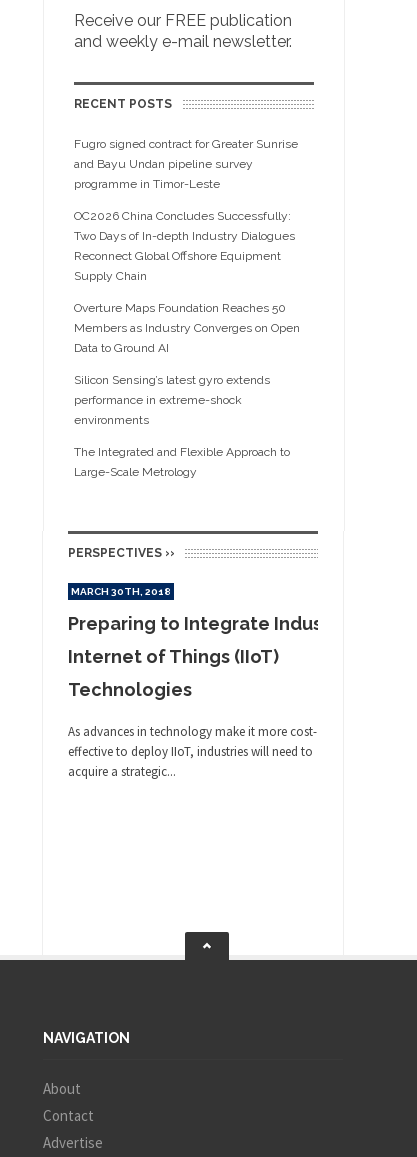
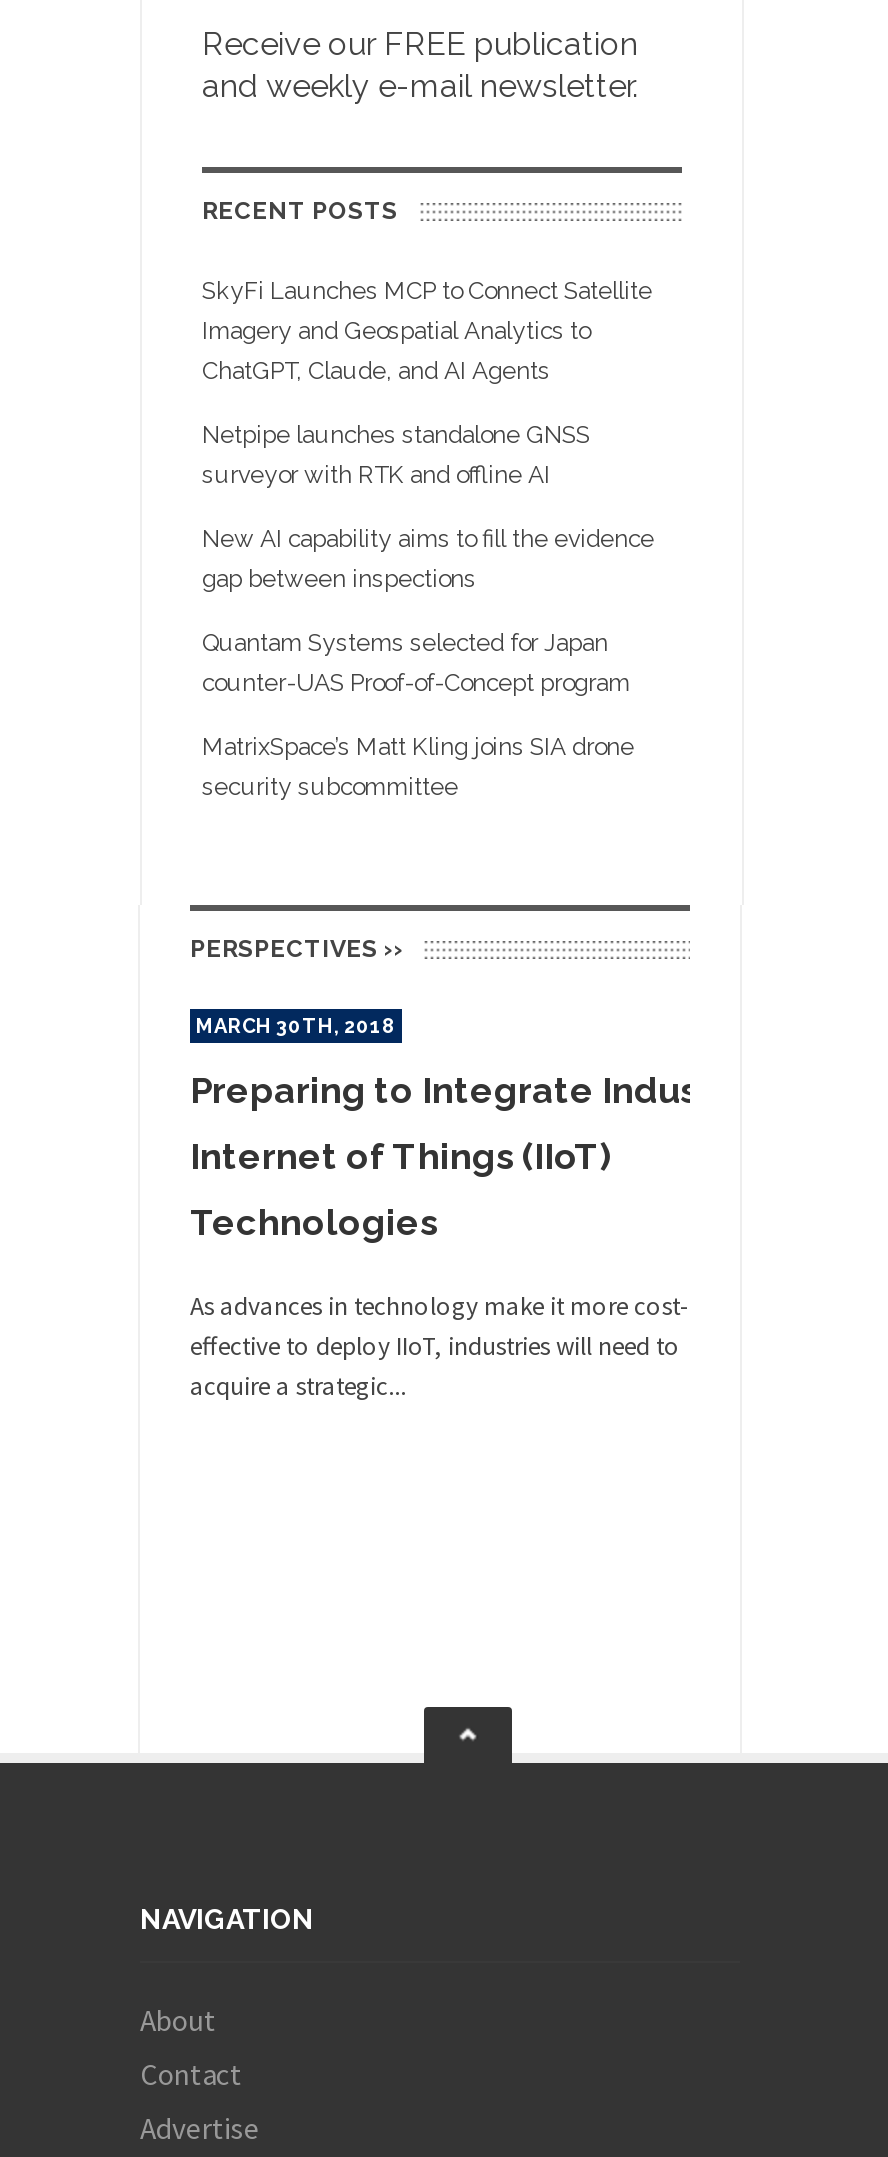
- Fugro signed contract for Greater Sunrise
- and Bayu Undan pipeline survey
- programme in Timor-Leste
+ SkyFi Launches MCP to Connect Satellite
+ Imagery and Geospatial Analytics to
+ ChatGPT, Claude, and AI Agents

- OC2026 China Concludes Successfully:
- Two Days of In-depth Industry Dialogues
- Reconnect Global Offshore Equipment
- Supply Chain
+ Netpipe launches standalone GNSS
+ surveyor with RTK and offline AI

- Overture Maps Foundation Reaches 50
- Members as Industry Converges on Open
- Data to Ground AI
+ New AI capability aims to fill the evidence
+ gap between inspections

- Silicon Sensing’s latest gyro extends
- performance in extreme-shock
- environments
+ Quantam Systems selected for Japan
+ counter-UAS Proof-of-Concept program

- The Integrated and Flexible Approach to
- Large-Scale Metrology
+ MatrixSpace’s Matt Kling joins SIA drone
+ security subcommittee
